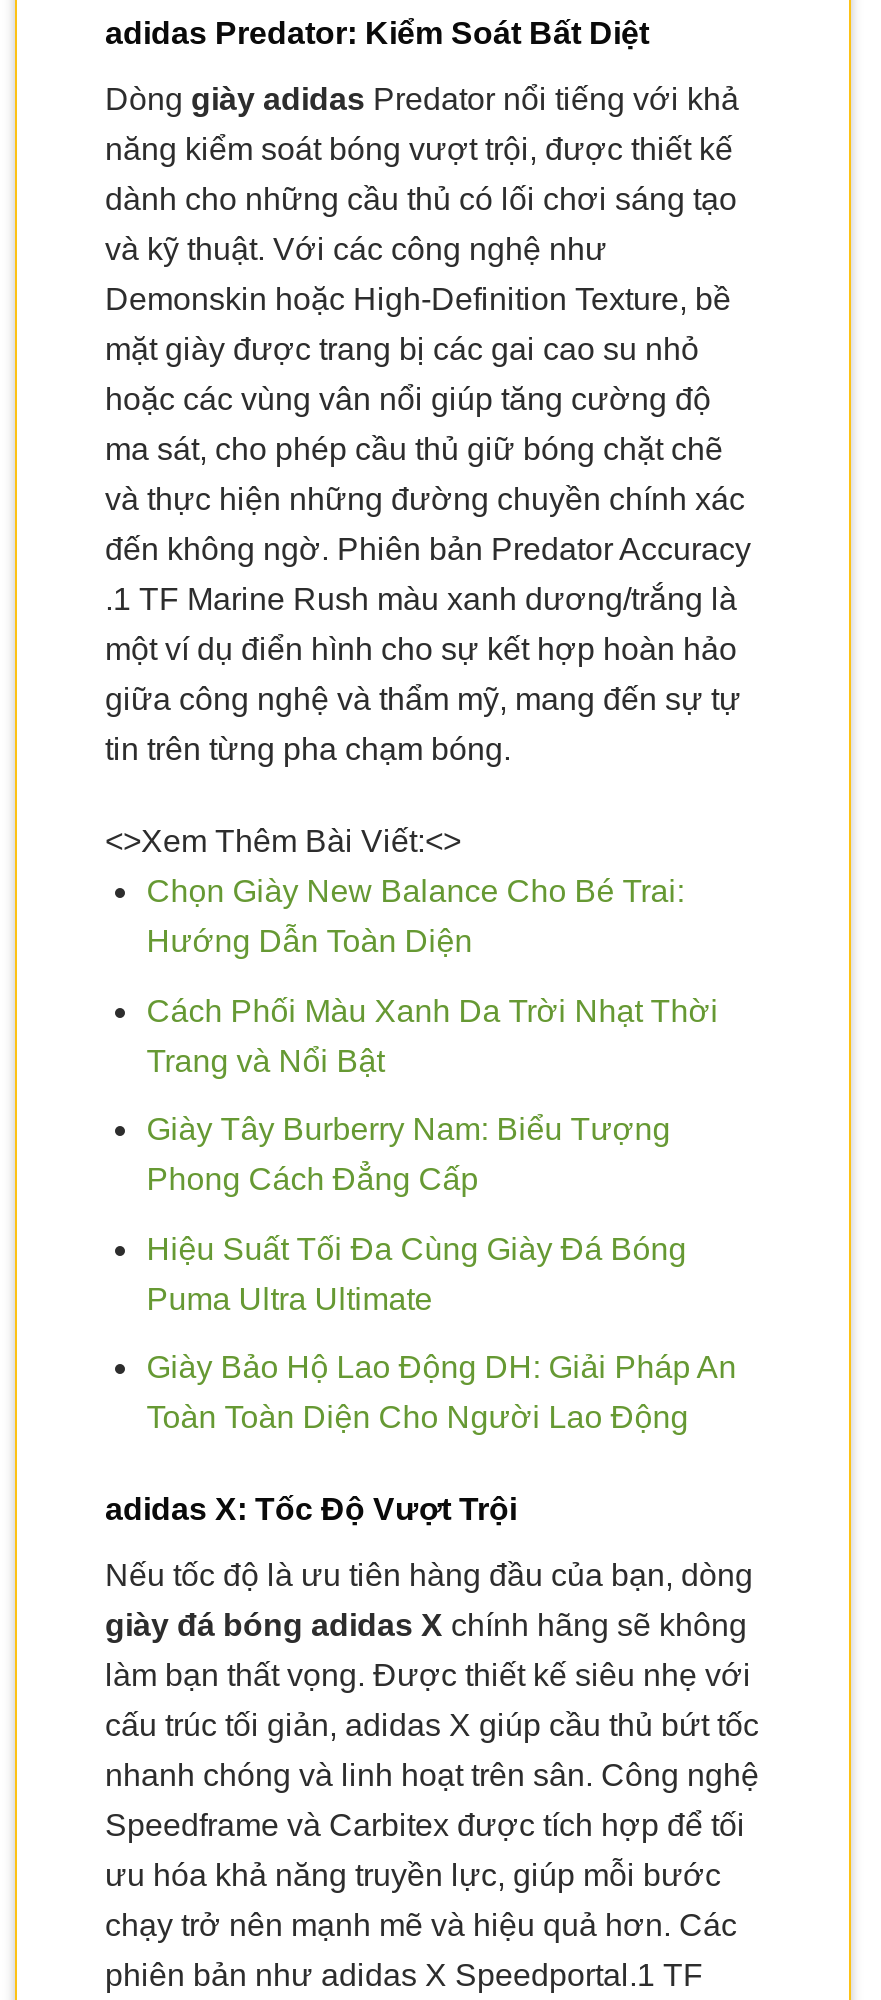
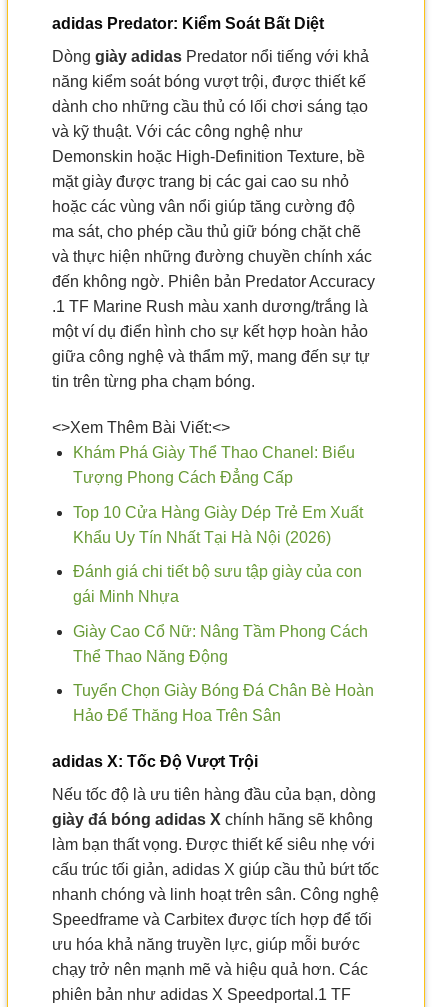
- Chọn Giày New Balance Cho Bé Trai:
+ Khám Phá Giày Thể Thao Chanel: Biểu

- Hướng Dẫn Toàn Diện
+ Tượng Phong Cách Đẳng Cấp

- Cách Phối Màu Xanh Da Trời Nhạt Thời
+ Top 10 Cửa Hàng Giày Dép Trẻ Em Xuất

- Trang và Nổi Bật
+ Khẩu Uy Tín Nhất Tại Hà Nội (2026)

- Giày Tây Burberry Nam: Biểu Tượng
+ Đánh giá chi tiết bộ sưu tập giày của con

- Phong Cách Đẳng Cấp
+ gái Minh Nhựa

- Hiệu Suất Tối Đa Cùng Giày Đá Bóng
+ Giày Cao Cổ Nữ: Nâng Tầm Phong Cách

- Puma Ultra Ultimate
+ Thể Thao Năng Động

- Giày Bảo Hộ Lao Động DH: Giải Pháp An
+ Tuyển Chọn Giày Bóng Đá Chân Bè Hoàn

- Toàn Toàn Diện Cho Người Lao Động
+ Hảo Để Thăng Hoa Trên Sân
